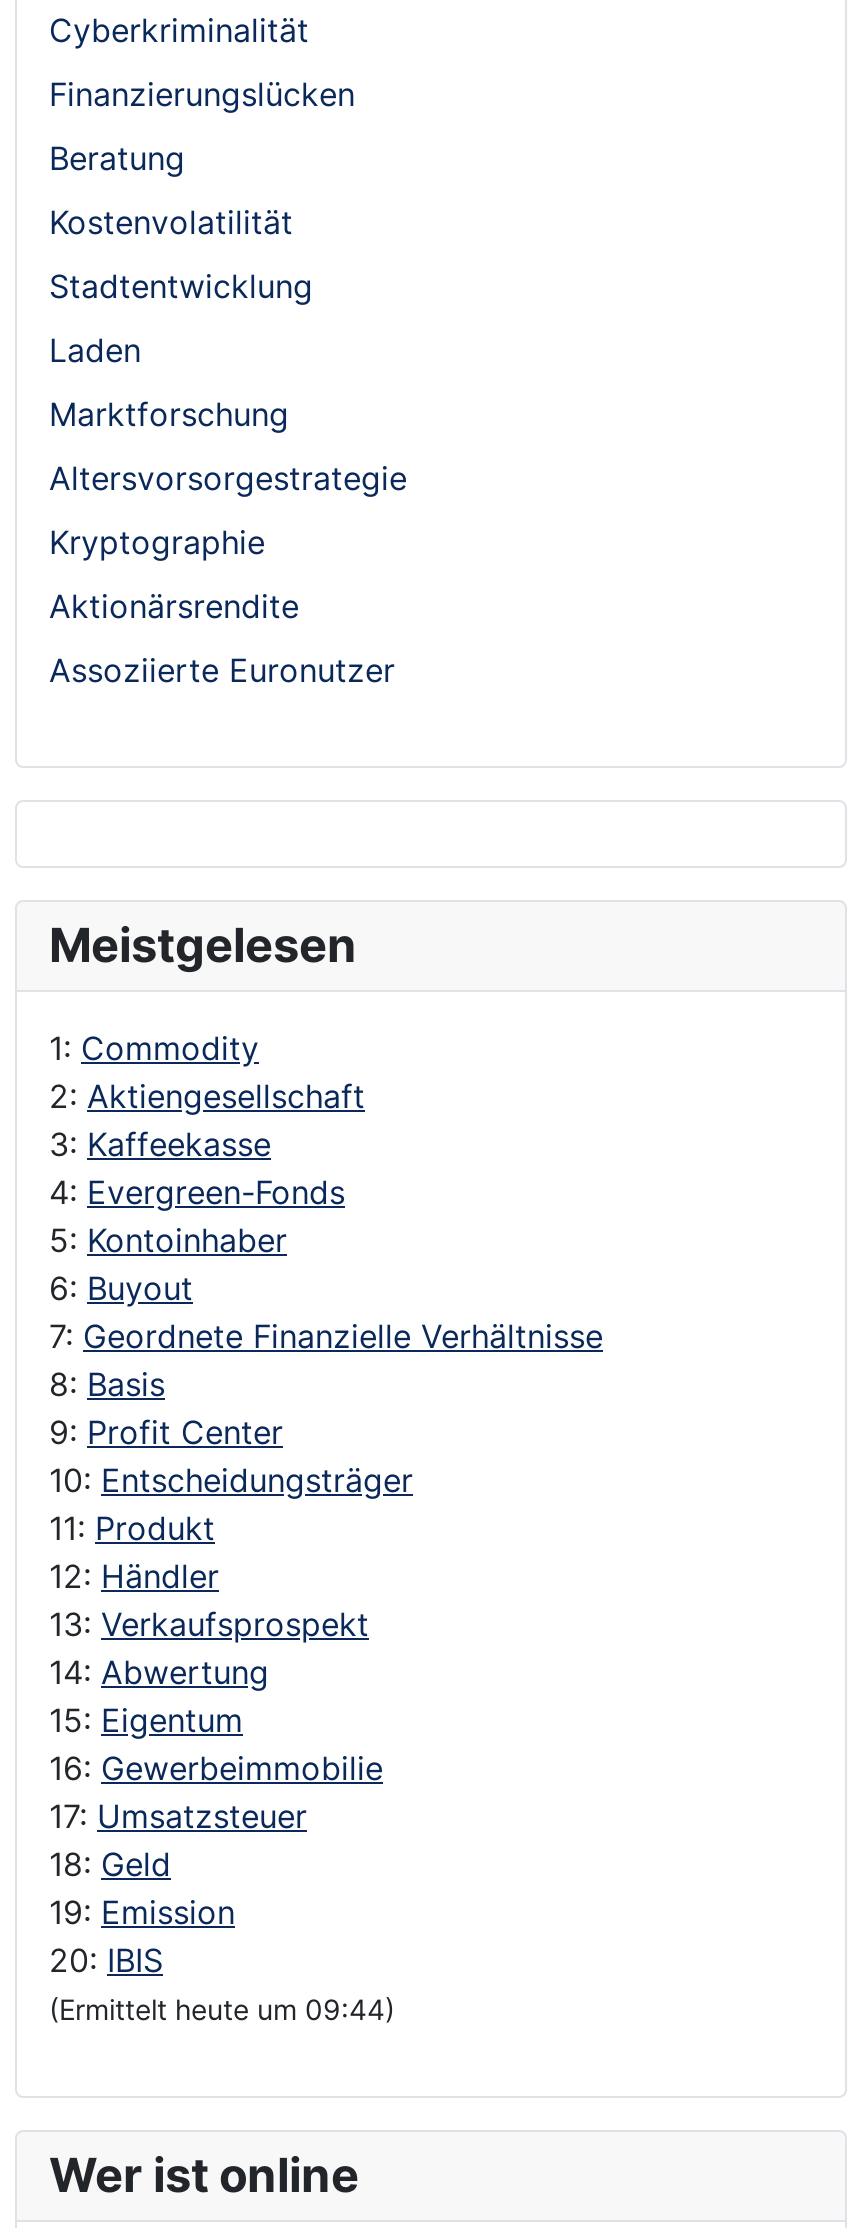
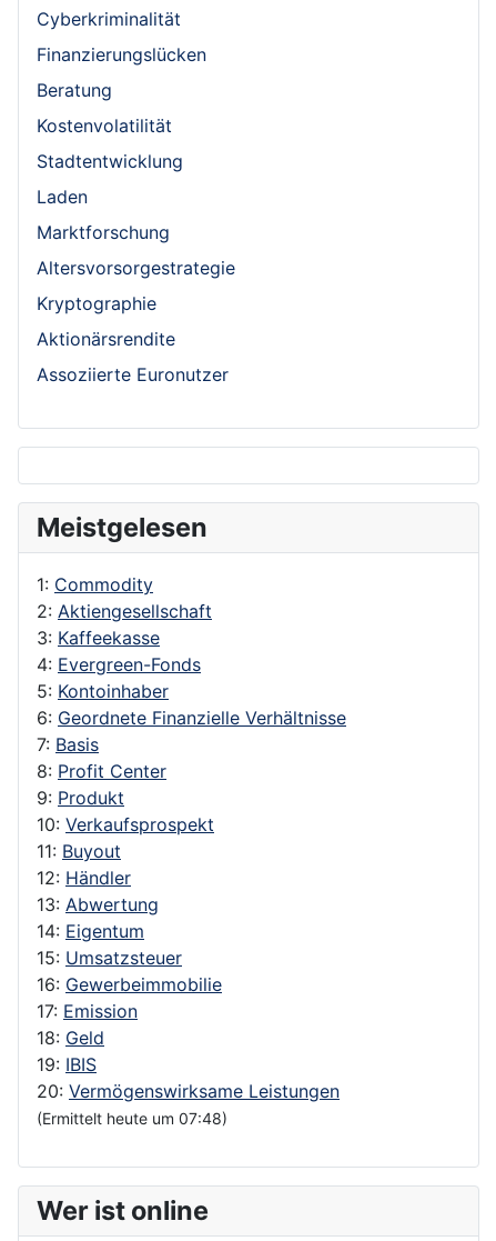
- 6: Buyout
- 7: Geordnete Finanzielle Verhältnisse
- 8: Basis
- 9: Profit Center
- 10: Entscheidungsträger
- 11: Produkt
+ 6: Geordnete Finanzielle Verhältnisse
+ 7: Basis
+ 8: Profit Center
+ 9: Produkt
+ 10: Verkaufsprospekt
+ 11: Buyout

- 13: Verkaufsprospekt
- 14: Abwertung
- 15: Eigentum
+ 13: Abwertung
+ 14: Eigentum
+ 15: Umsatzsteuer

- 17: Umsatzsteuer
+ 17: Emission

- 19: Emission
- 20: IBIS
- (Ermittelt heute um 09:44)
+ 19: IBIS
+ 20: Vermögenswirksame Leistungen
+ (Ermittelt heute um 07:48)
